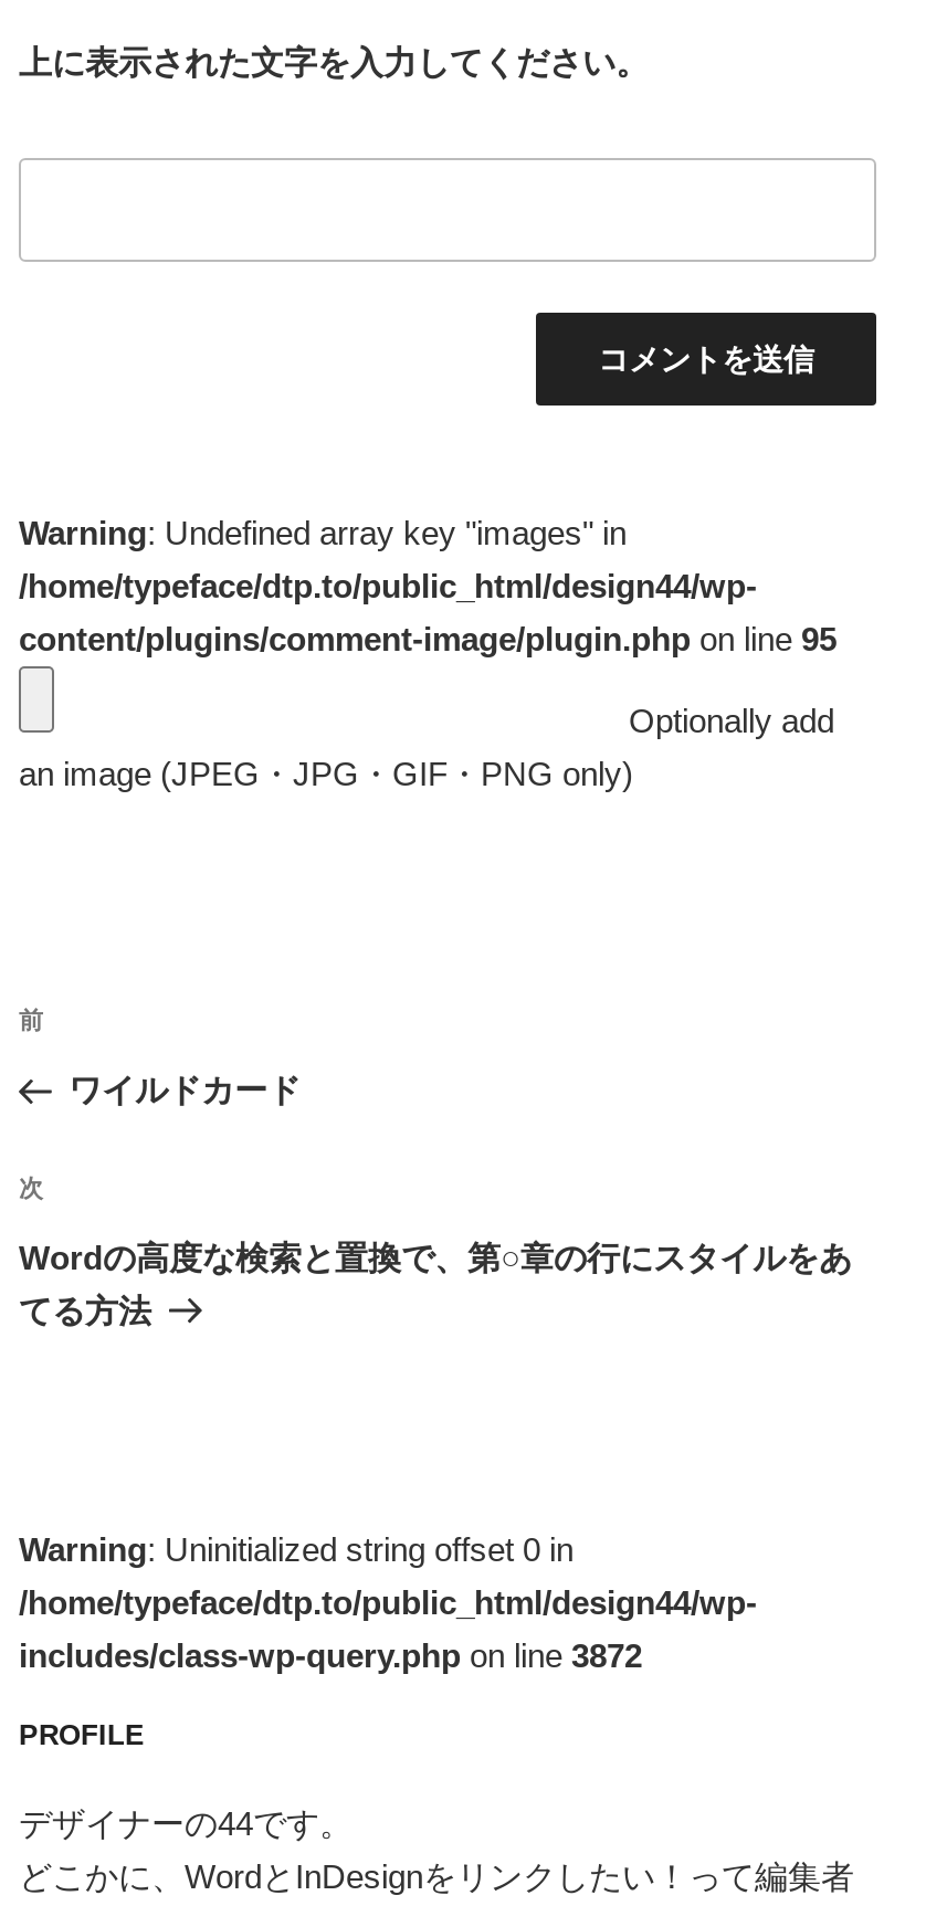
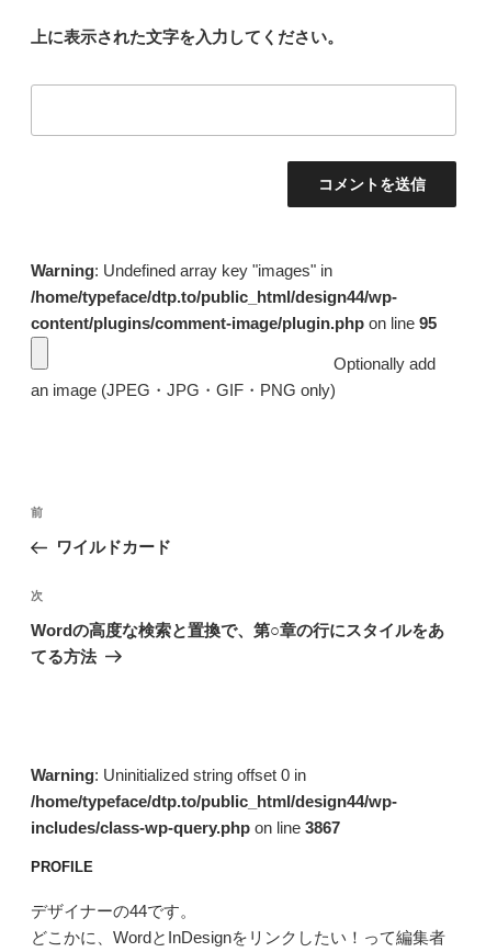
- includes/class-wp-query.php on line 3872
+ includes/class-wp-query.php on line 3867
